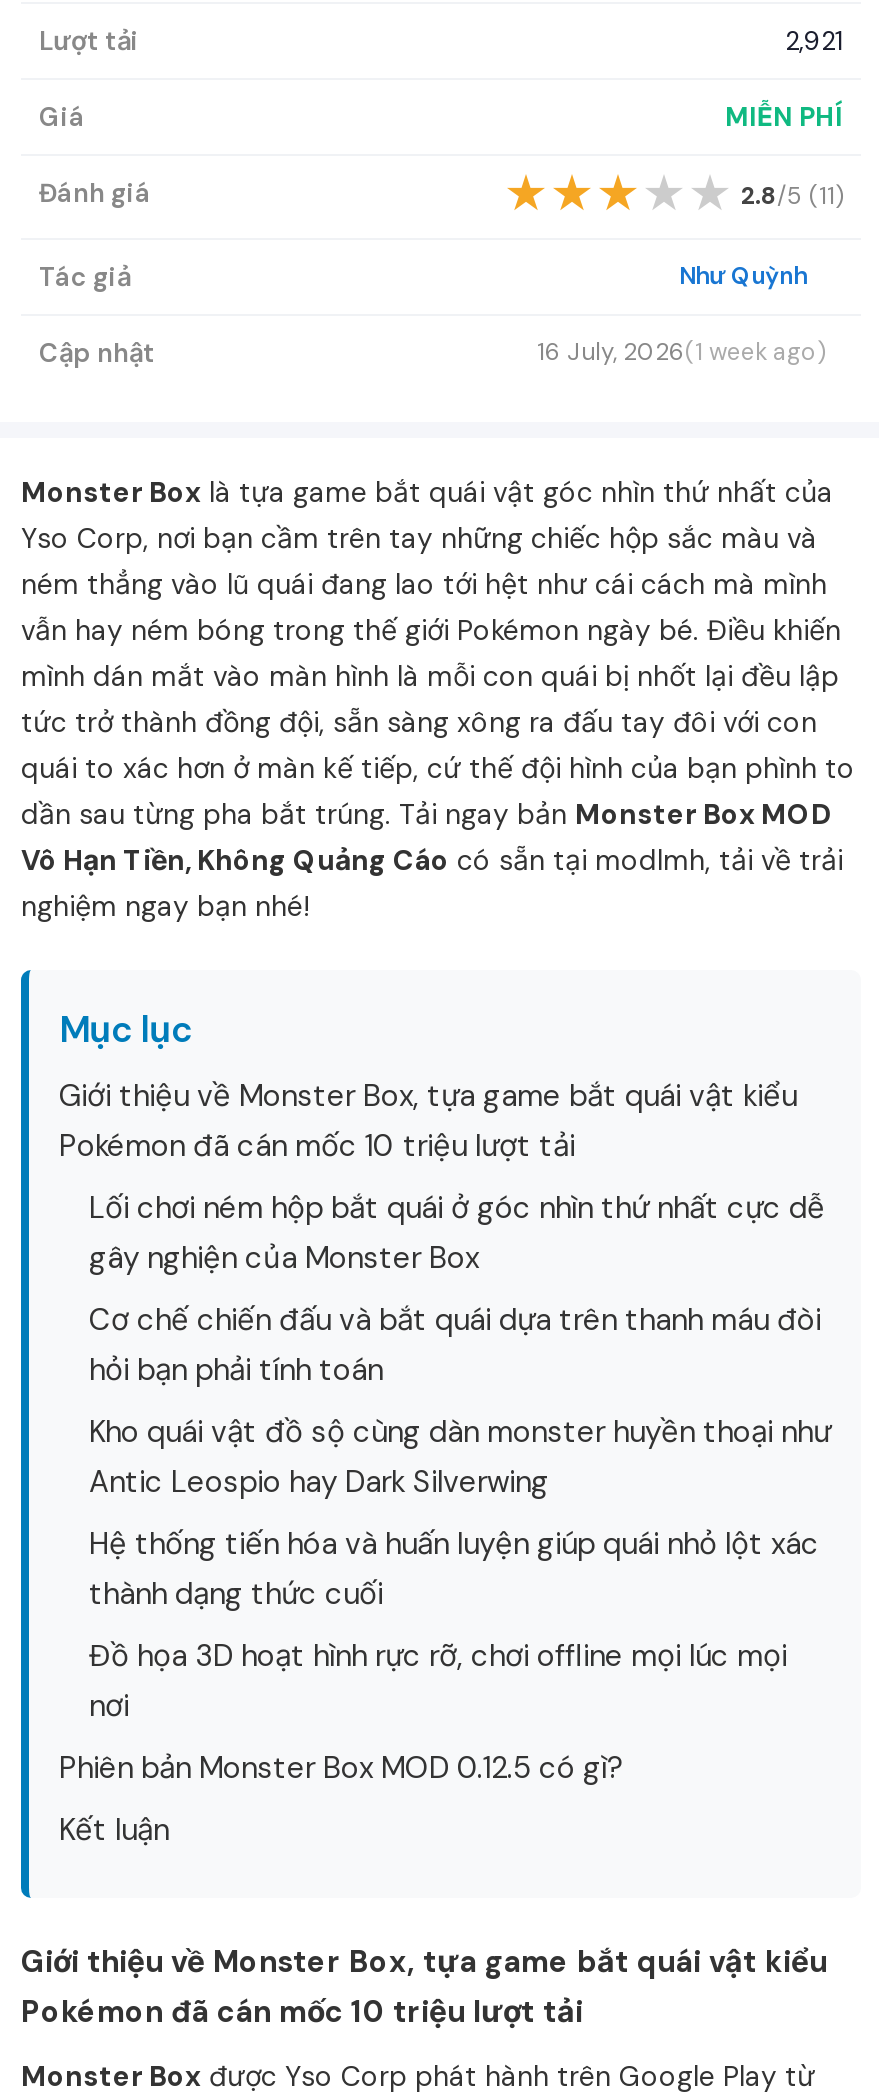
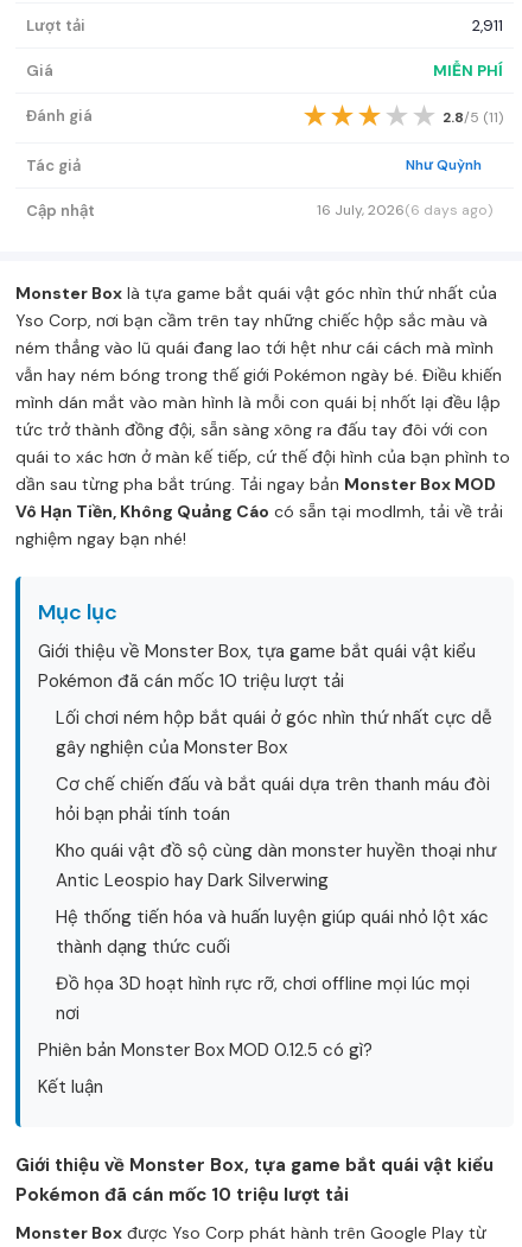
- 2,921
+ 2,911

- 16 July, 2026(1 week ago)
+ 16 July, 2026(6 days ago)
